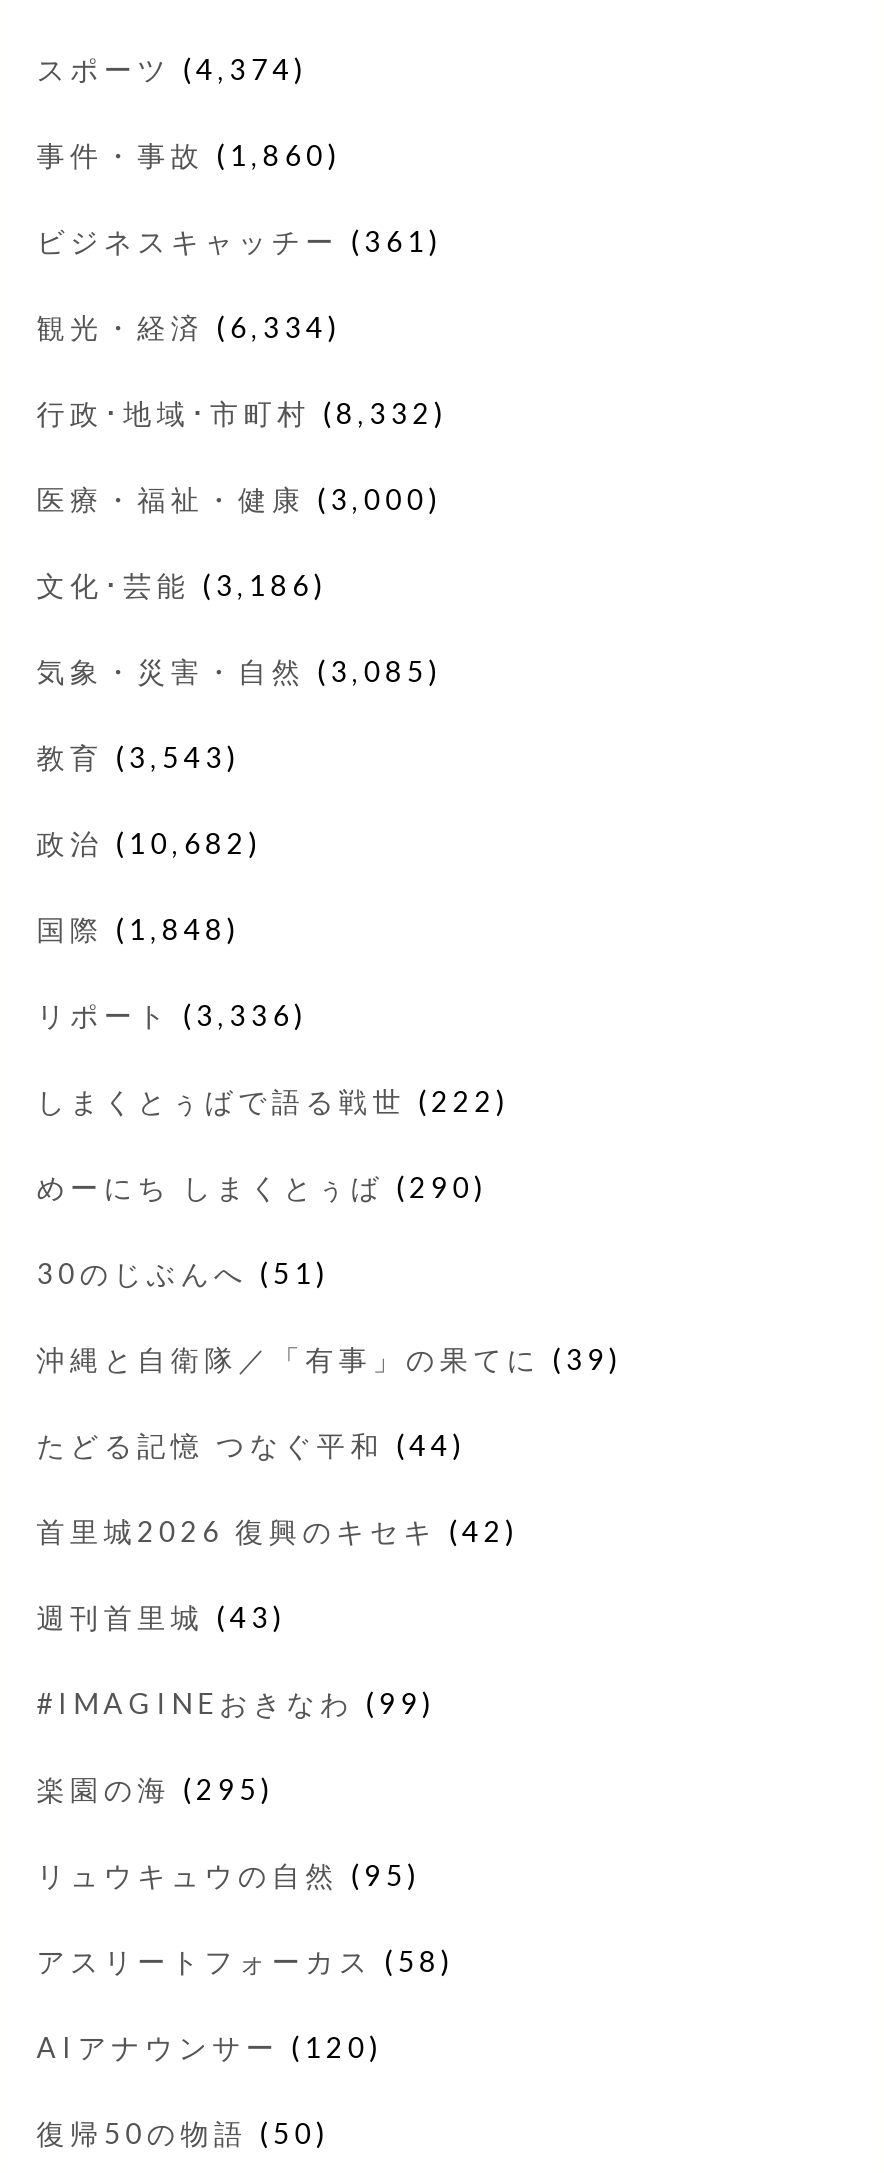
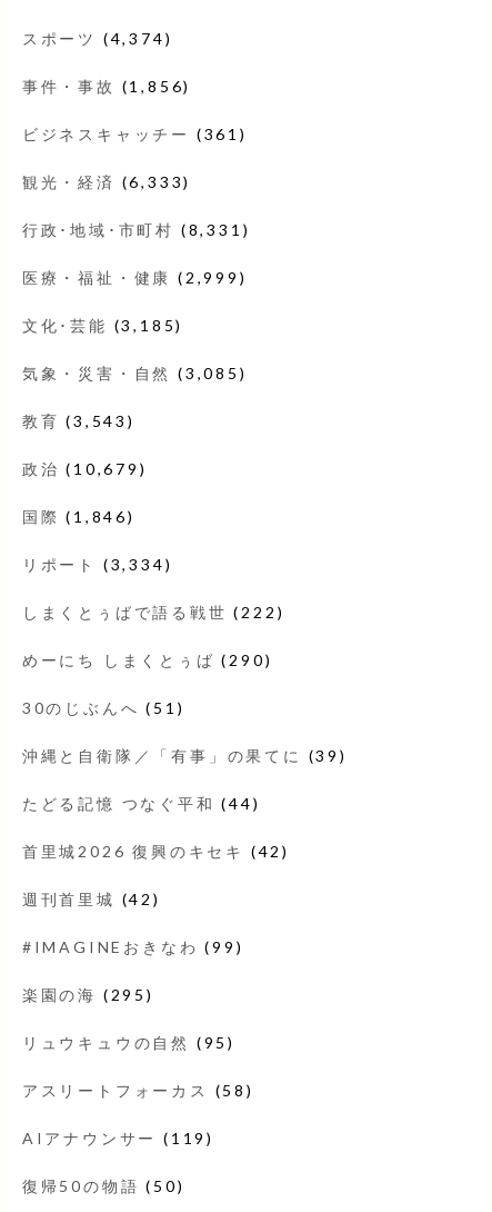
- 事件・事故(1,860)
+ 事件・事故(1,856)

- 観光・経済(6,334)
+ 観光・経済(6,333)

- 行政･地域･市町村(8,332)
+ 行政･地域･市町村(8,331)

- 医療・福祉・健康(3,000)
+ 医療・福祉・健康(2,999)

- 文化･芸能(3,186)
+ 文化･芸能(3,185)

- 政治(10,682)
+ 政治(10,679)

- 国際(1,848)
+ 国際(1,846)

- リポート(3,336)
+ リポート(3,334)

- 週刊首里城(43)
+ 週刊首里城(42)

- AIアナウンサー(120)
+ AIアナウンサー(119)
